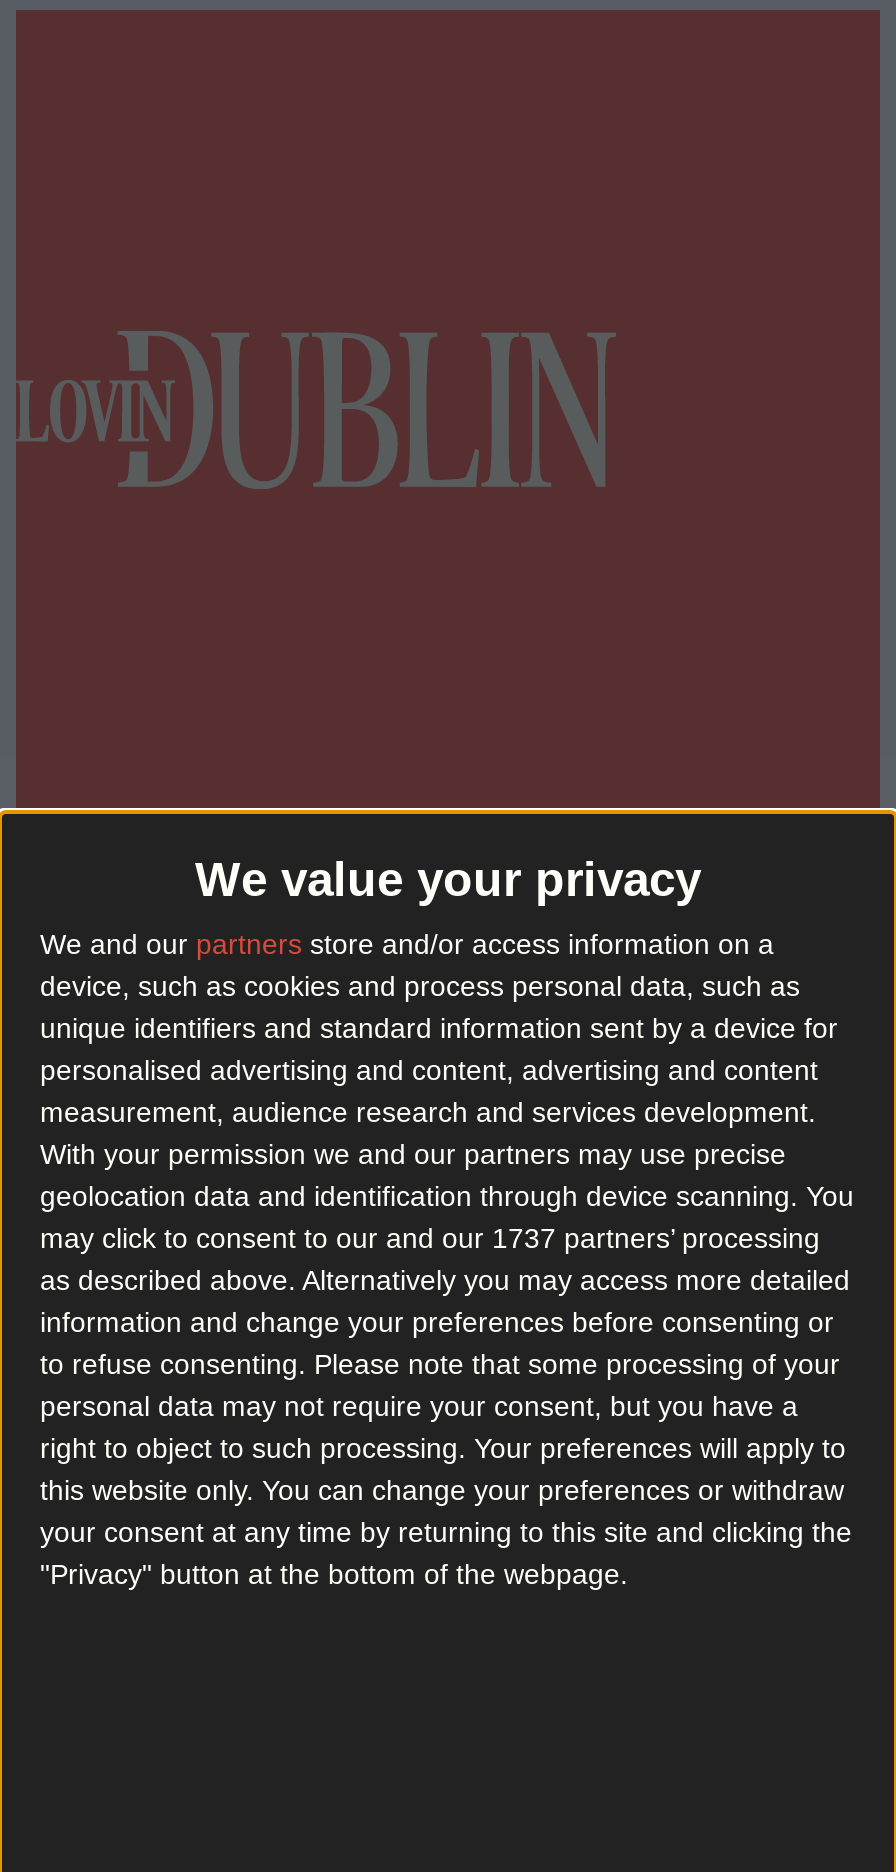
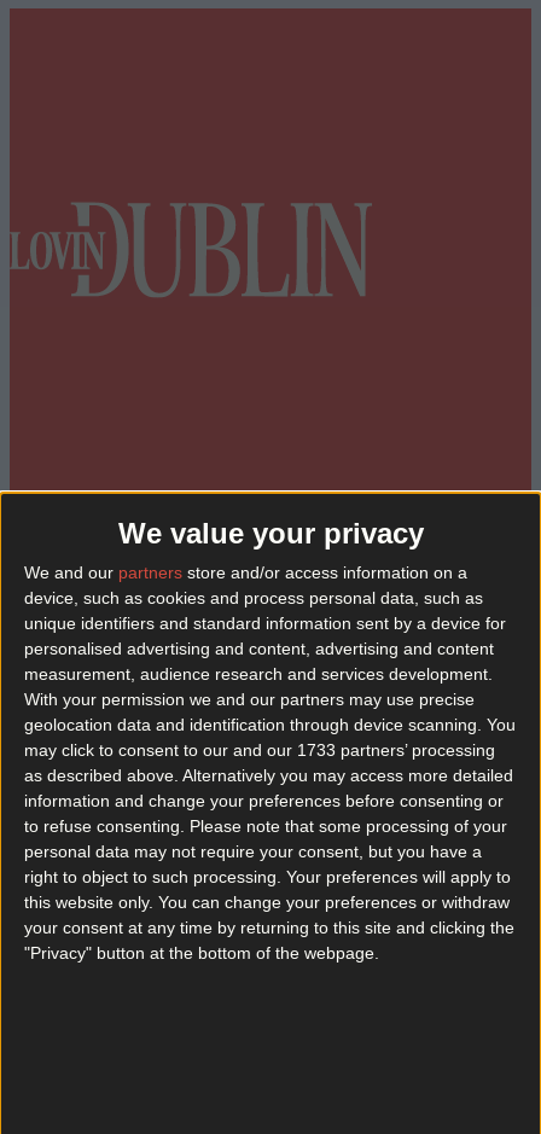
- may click to consent to our and our 1737 partners’ processing
+ may click to consent to our and our 1733 partners’ processing
